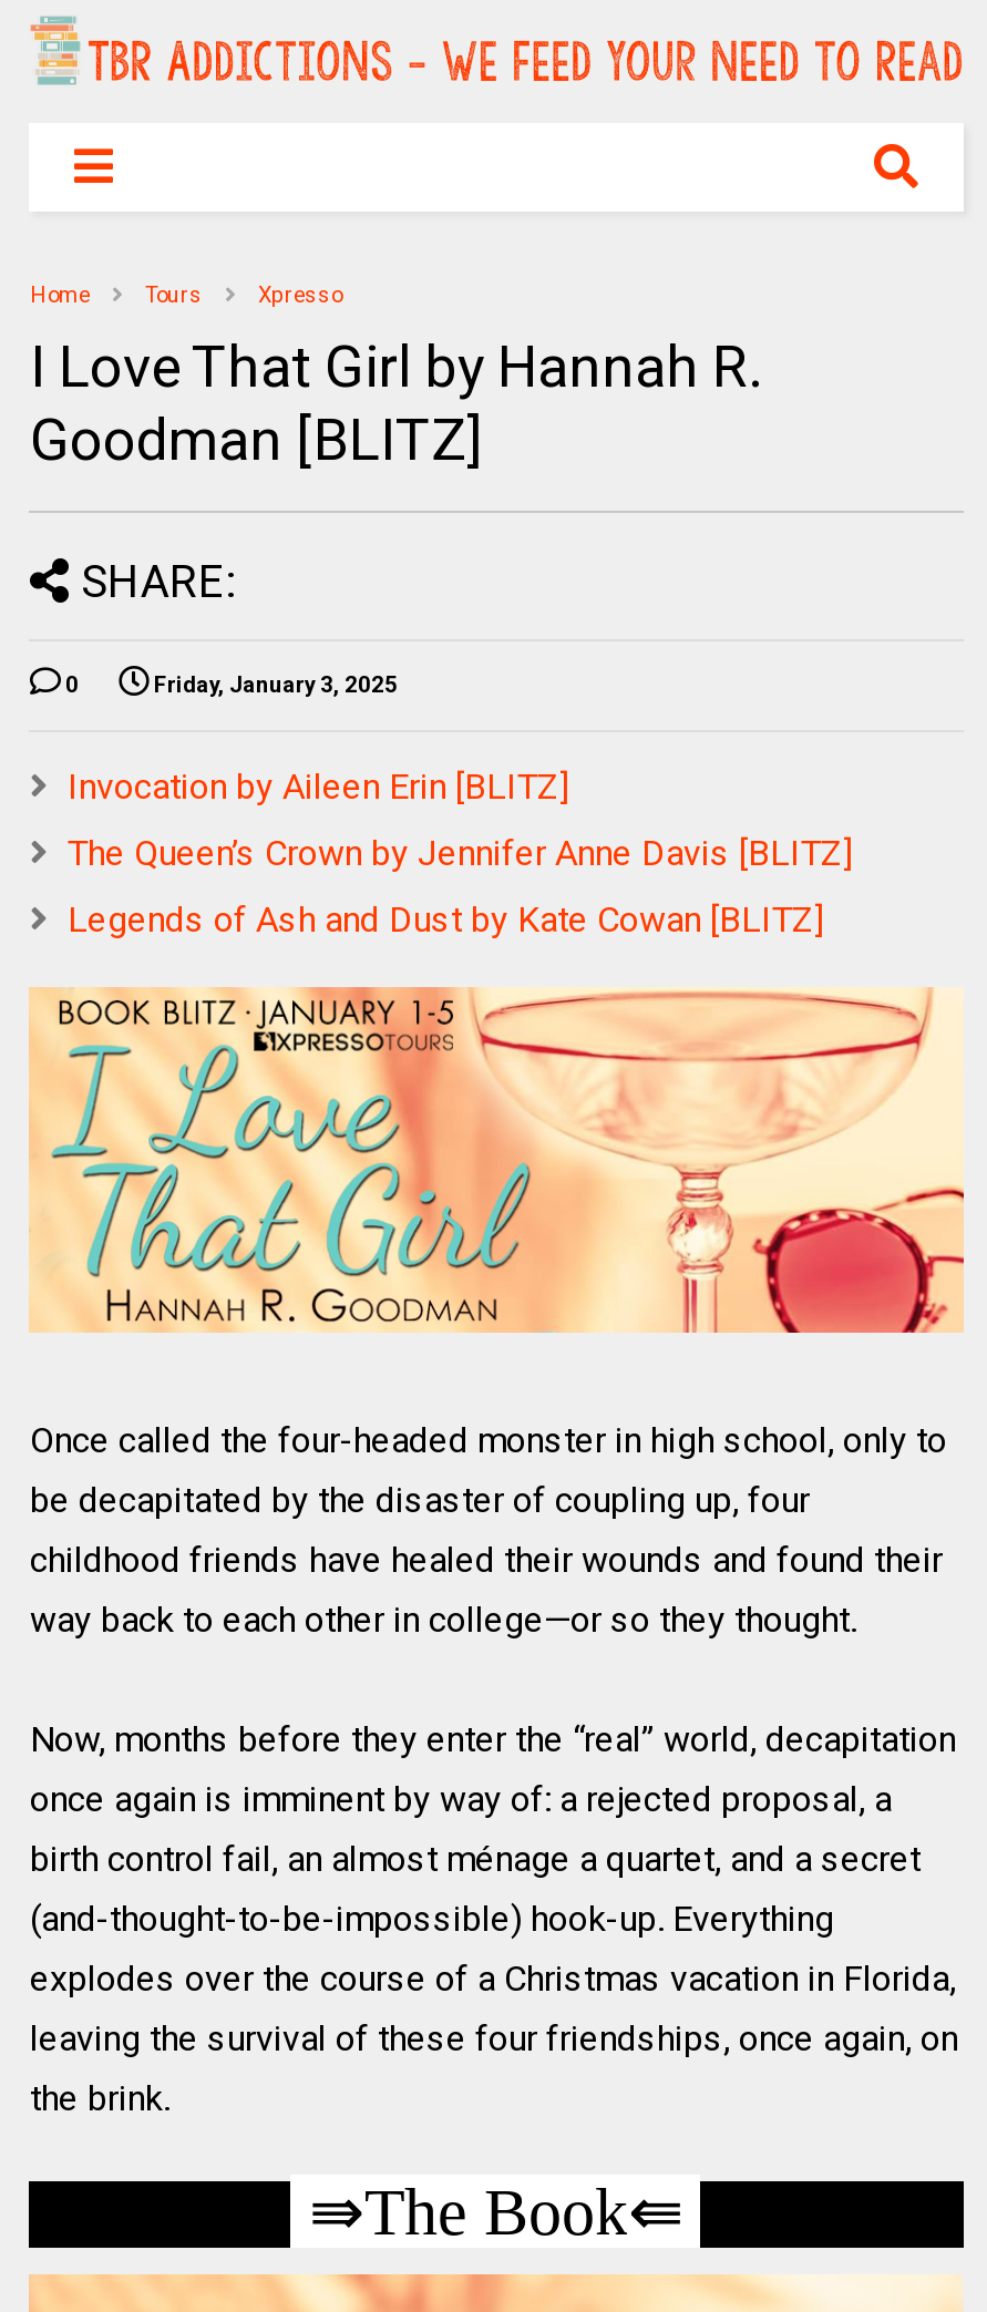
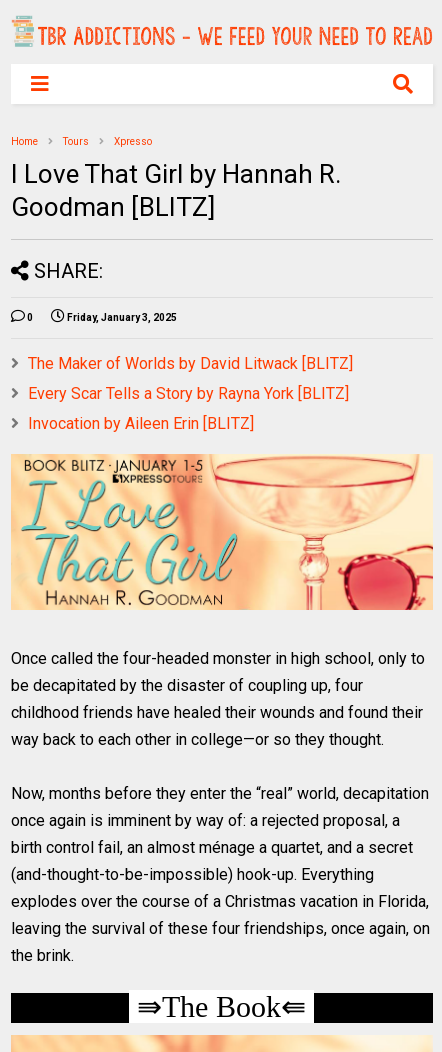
+ The Maker of Worlds by David Litwack [BLITZ]
+ Every Scar Tells a Story by Rayna York [BLITZ]

moved down: Invocation by Aileen Erin [BLITZ]

- The Queen’s Crown by Jennifer Anne Davis [BLITZ]
- Legends of Ash and Dust by Kate Cowan [BLITZ]
